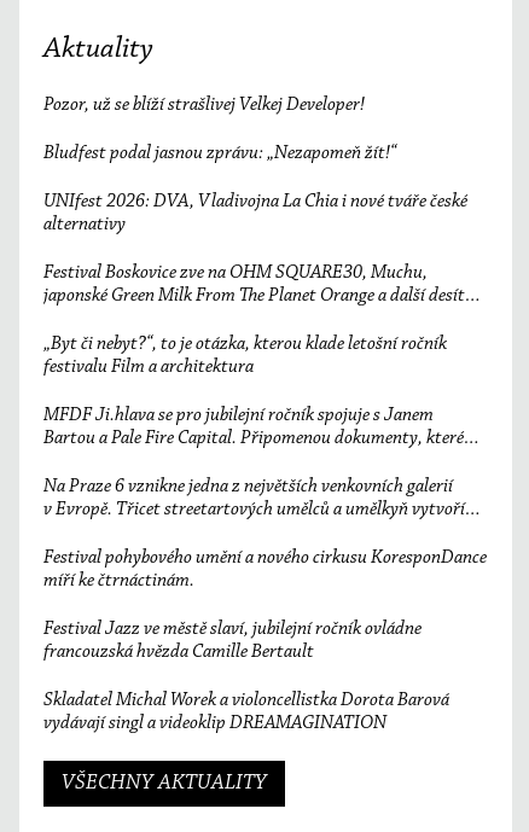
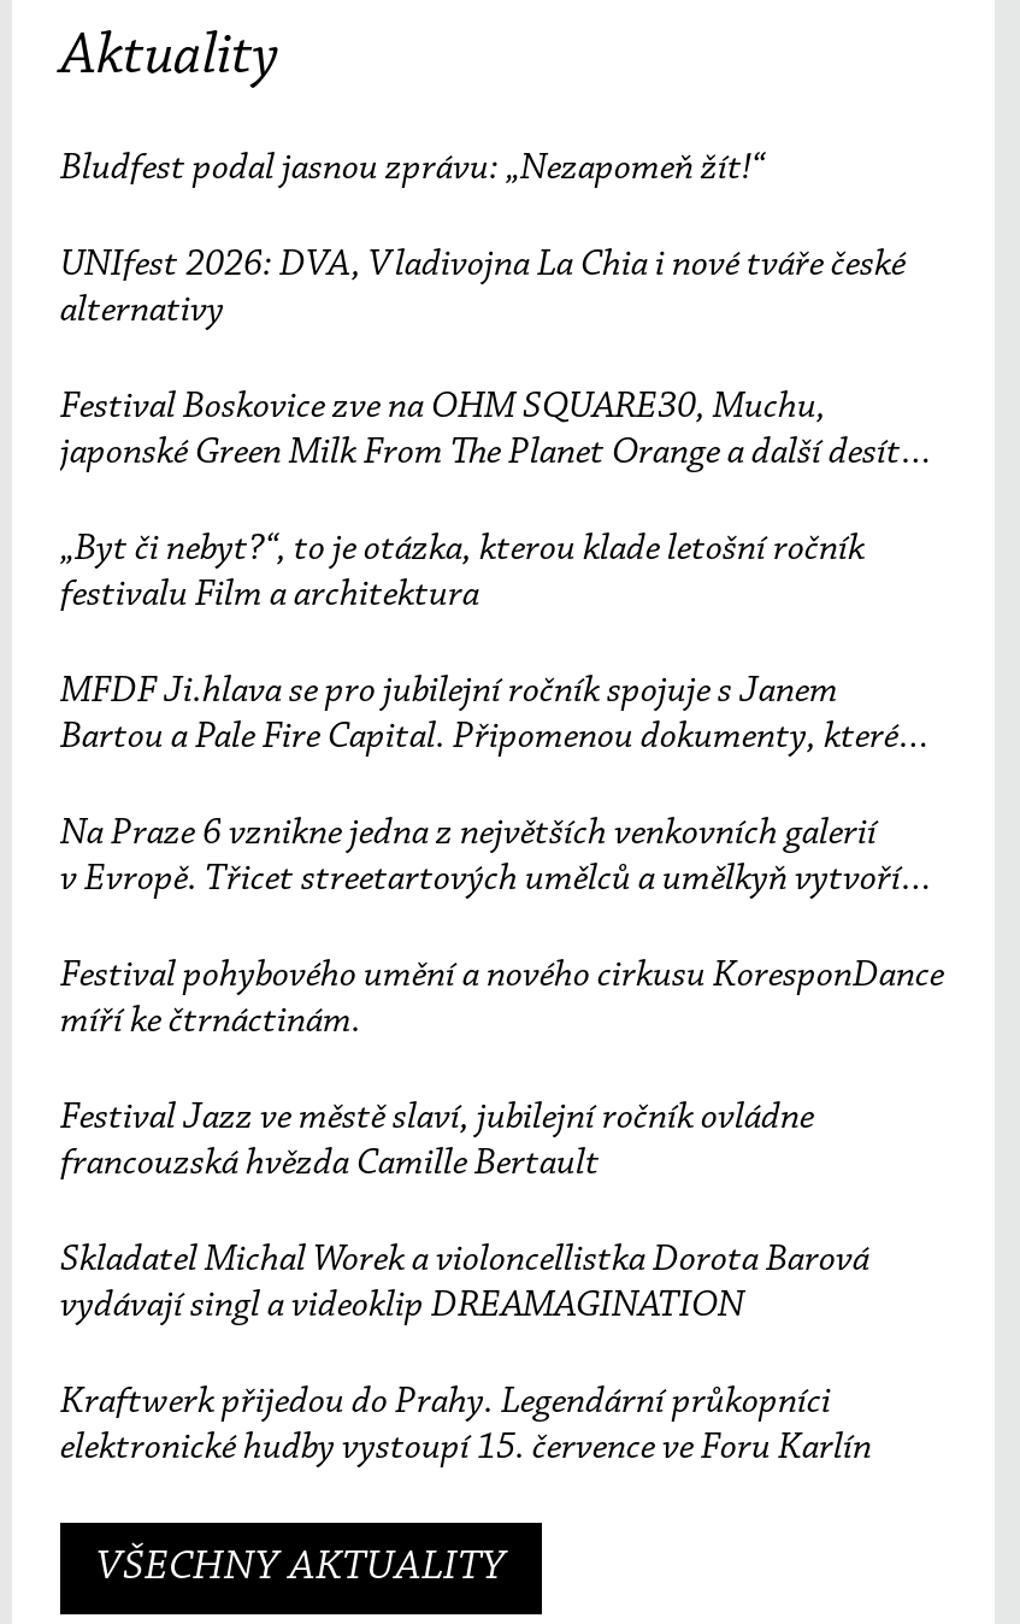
- Pozor, už se blíží strašlivej Velkej Developer!

moved up: Bludfest podal jasnou zprávu: „Nezapomeň žít!“ | UNIfest 2026: DVA, Vladivojna La Chia i nové tváře české | alternativy | ... | francouzská hvězda Camille Bertault | Skladatel Michal Worek a violoncellistka Dorota Barová

+ Kraftwerk přijedou do Prahy. Legendární průkopníci
+ elektronické hudby vystoupí 15. července ve Foru Karlín
